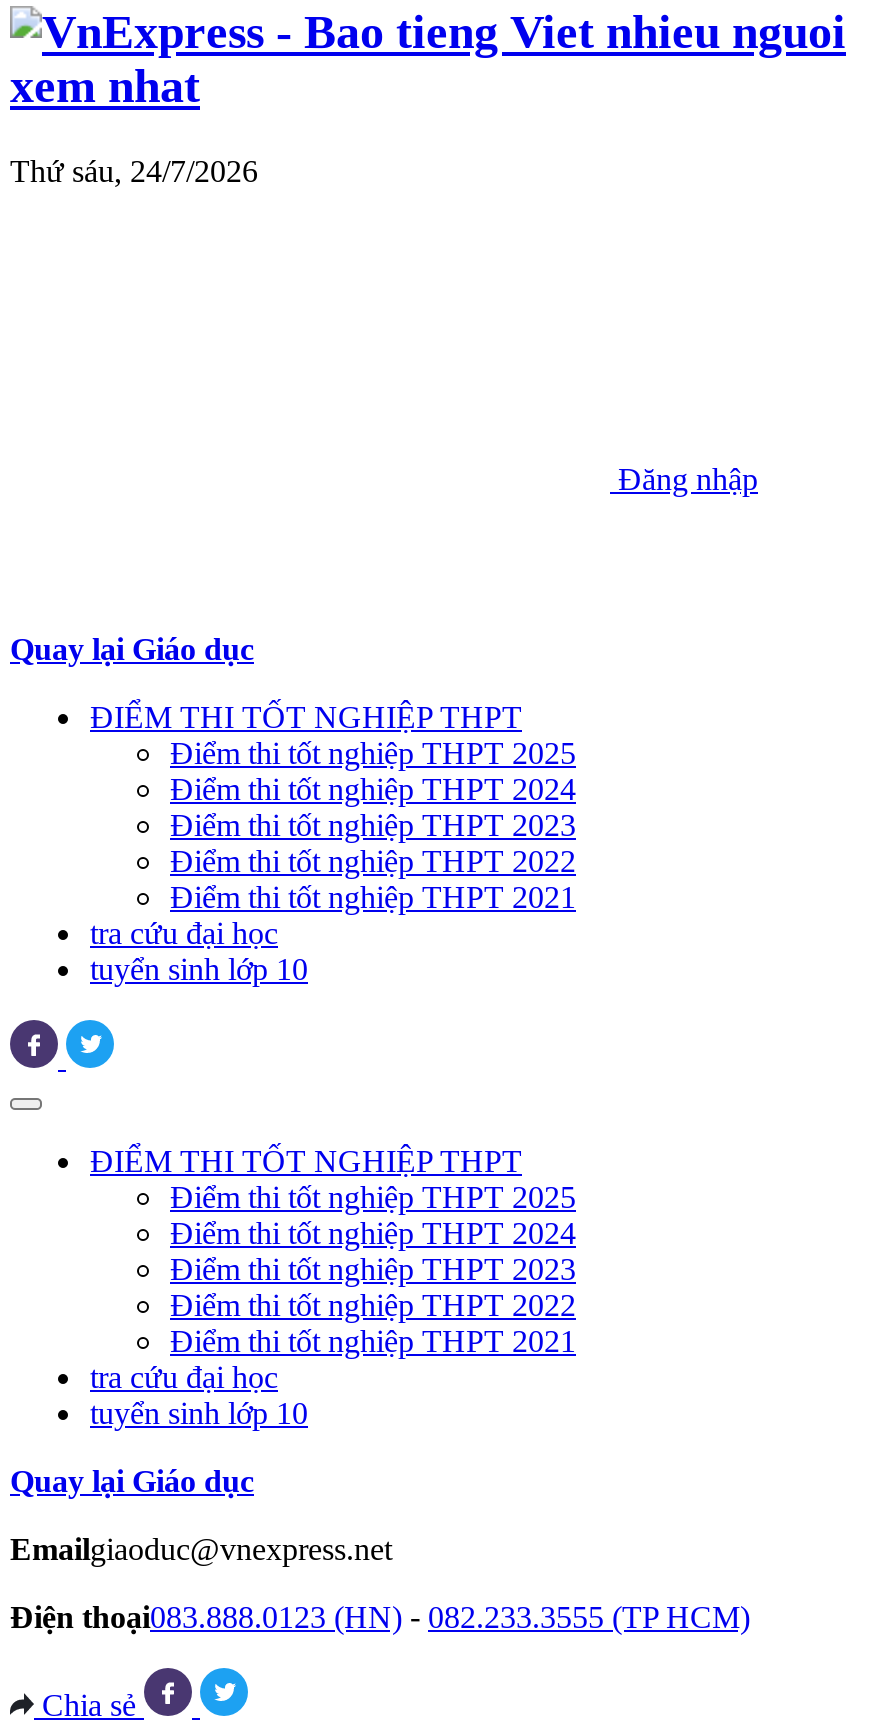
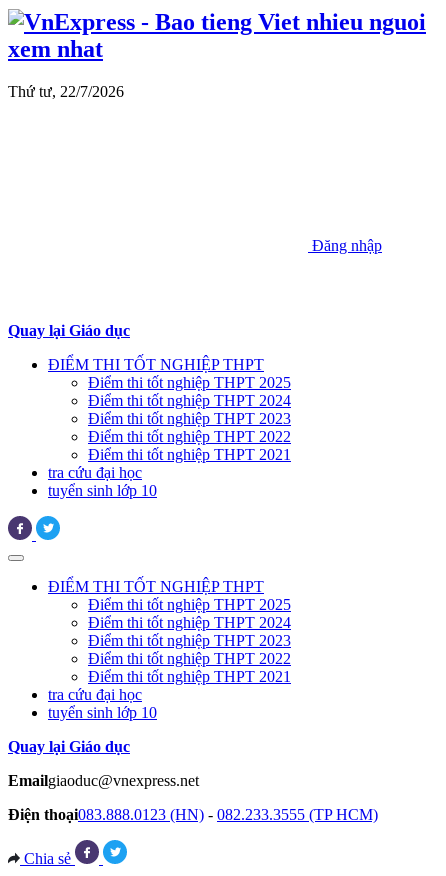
- Thứ sáu, 24/7/2026
+ Thứ tư, 22/7/2026
